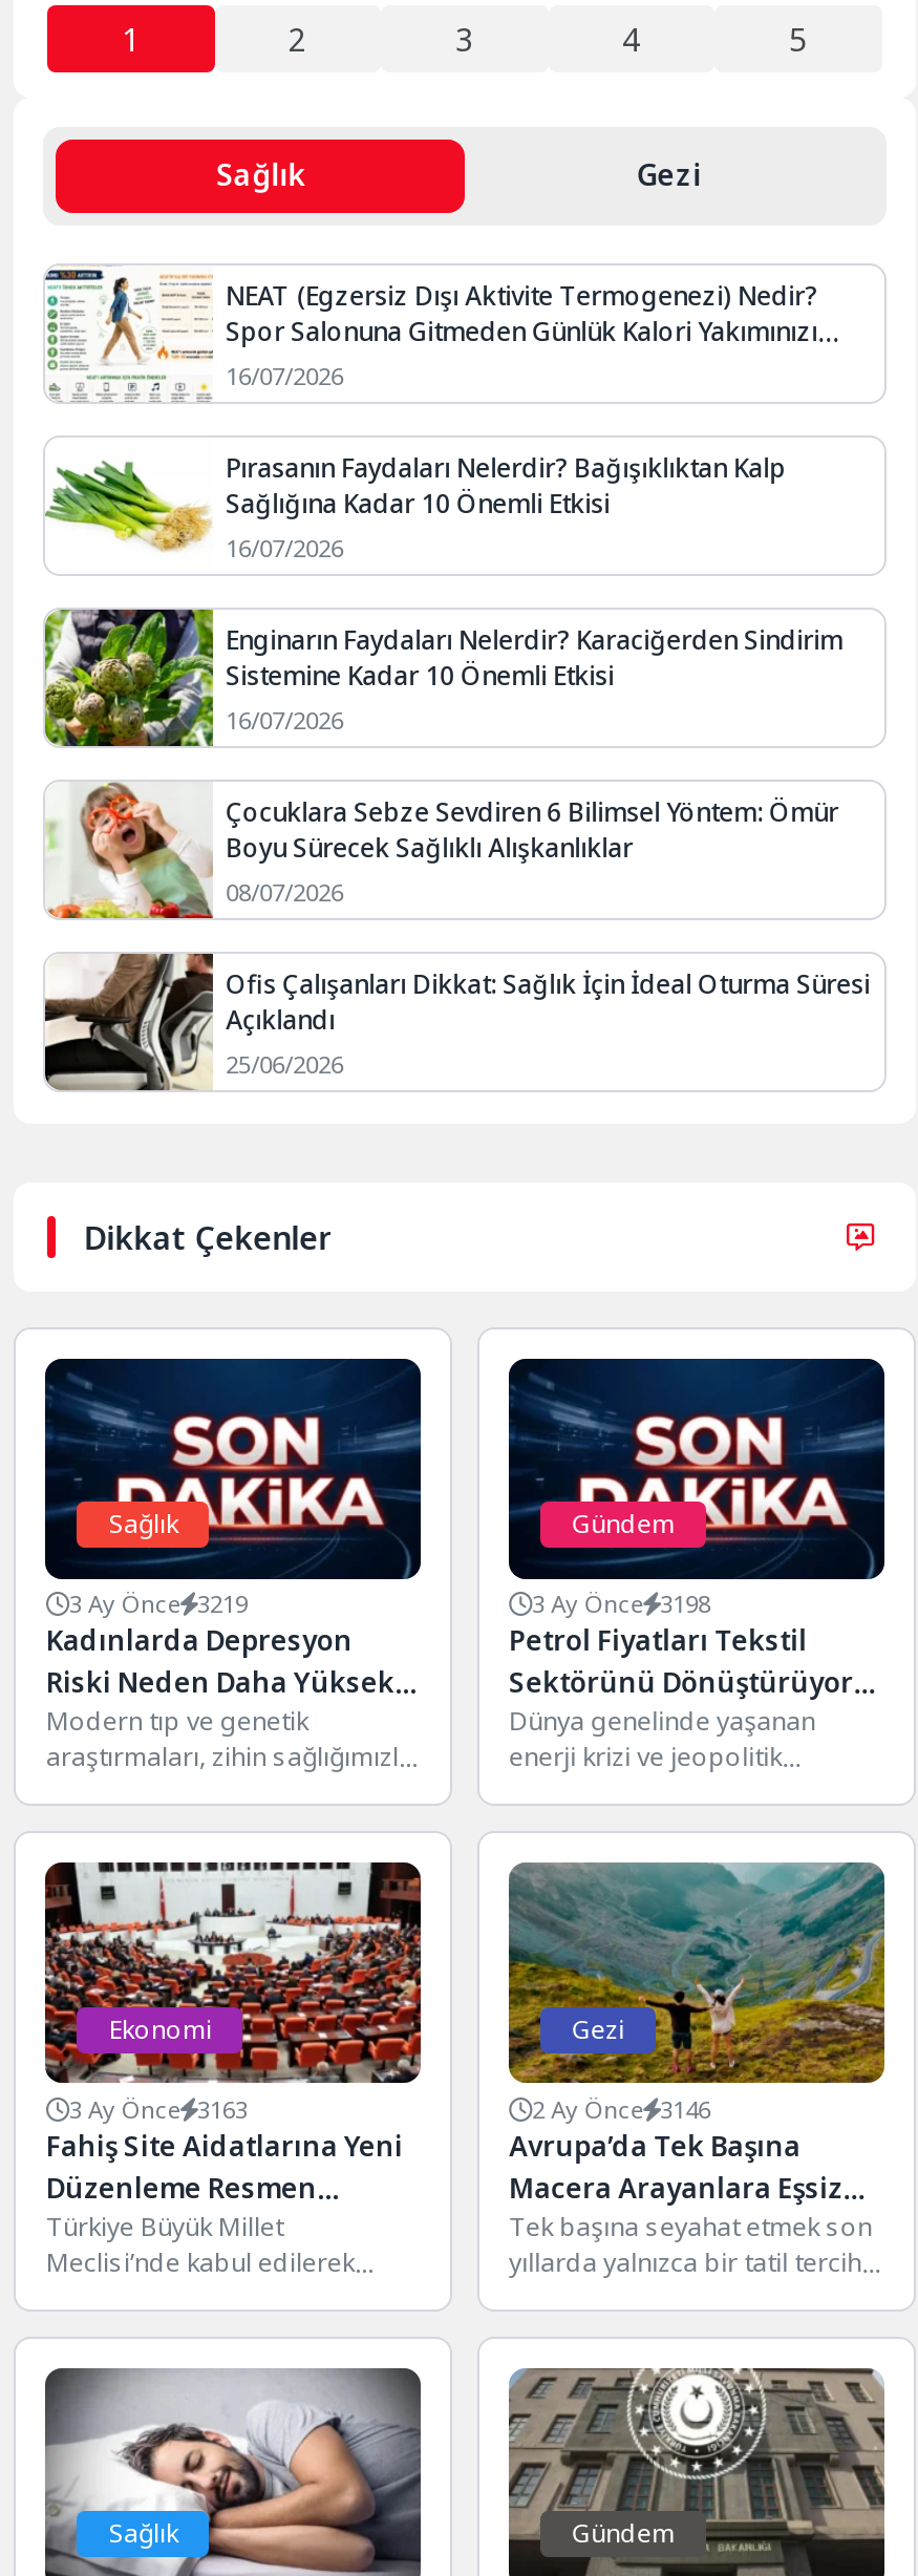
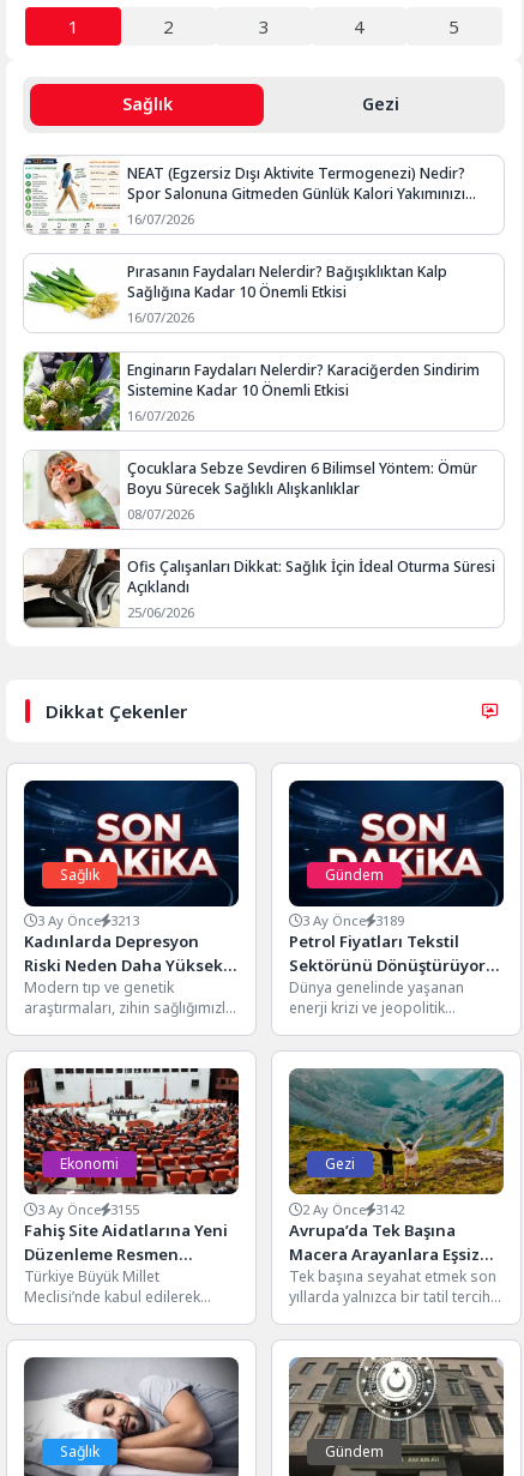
- 3 Ay Önce 3219
+ 3 Ay Önce 3213

- 3 Ay Önce 3198
+ 3 Ay Önce 3189

- 3 Ay Önce 3163
+ 3 Ay Önce 3155

- 2 Ay Önce 3146
+ 2 Ay Önce 3142
